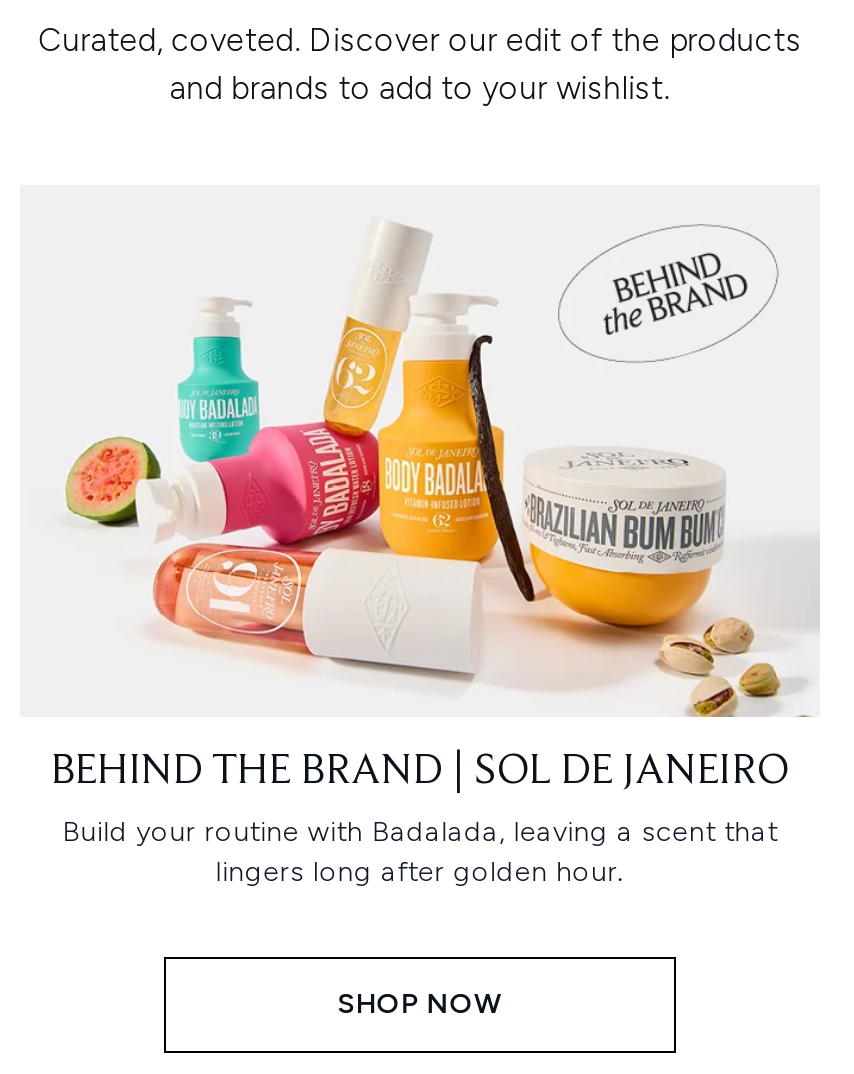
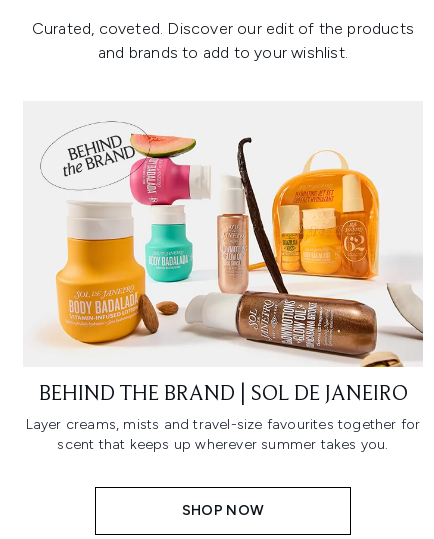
- [image]
+ [image]

- Build your routine with Badalada, leaving a scent that
- lingers long after golden hour.
+ Layer creams, mists and travel-size favourites together for
+ scent that keeps up wherever summer takes you.
